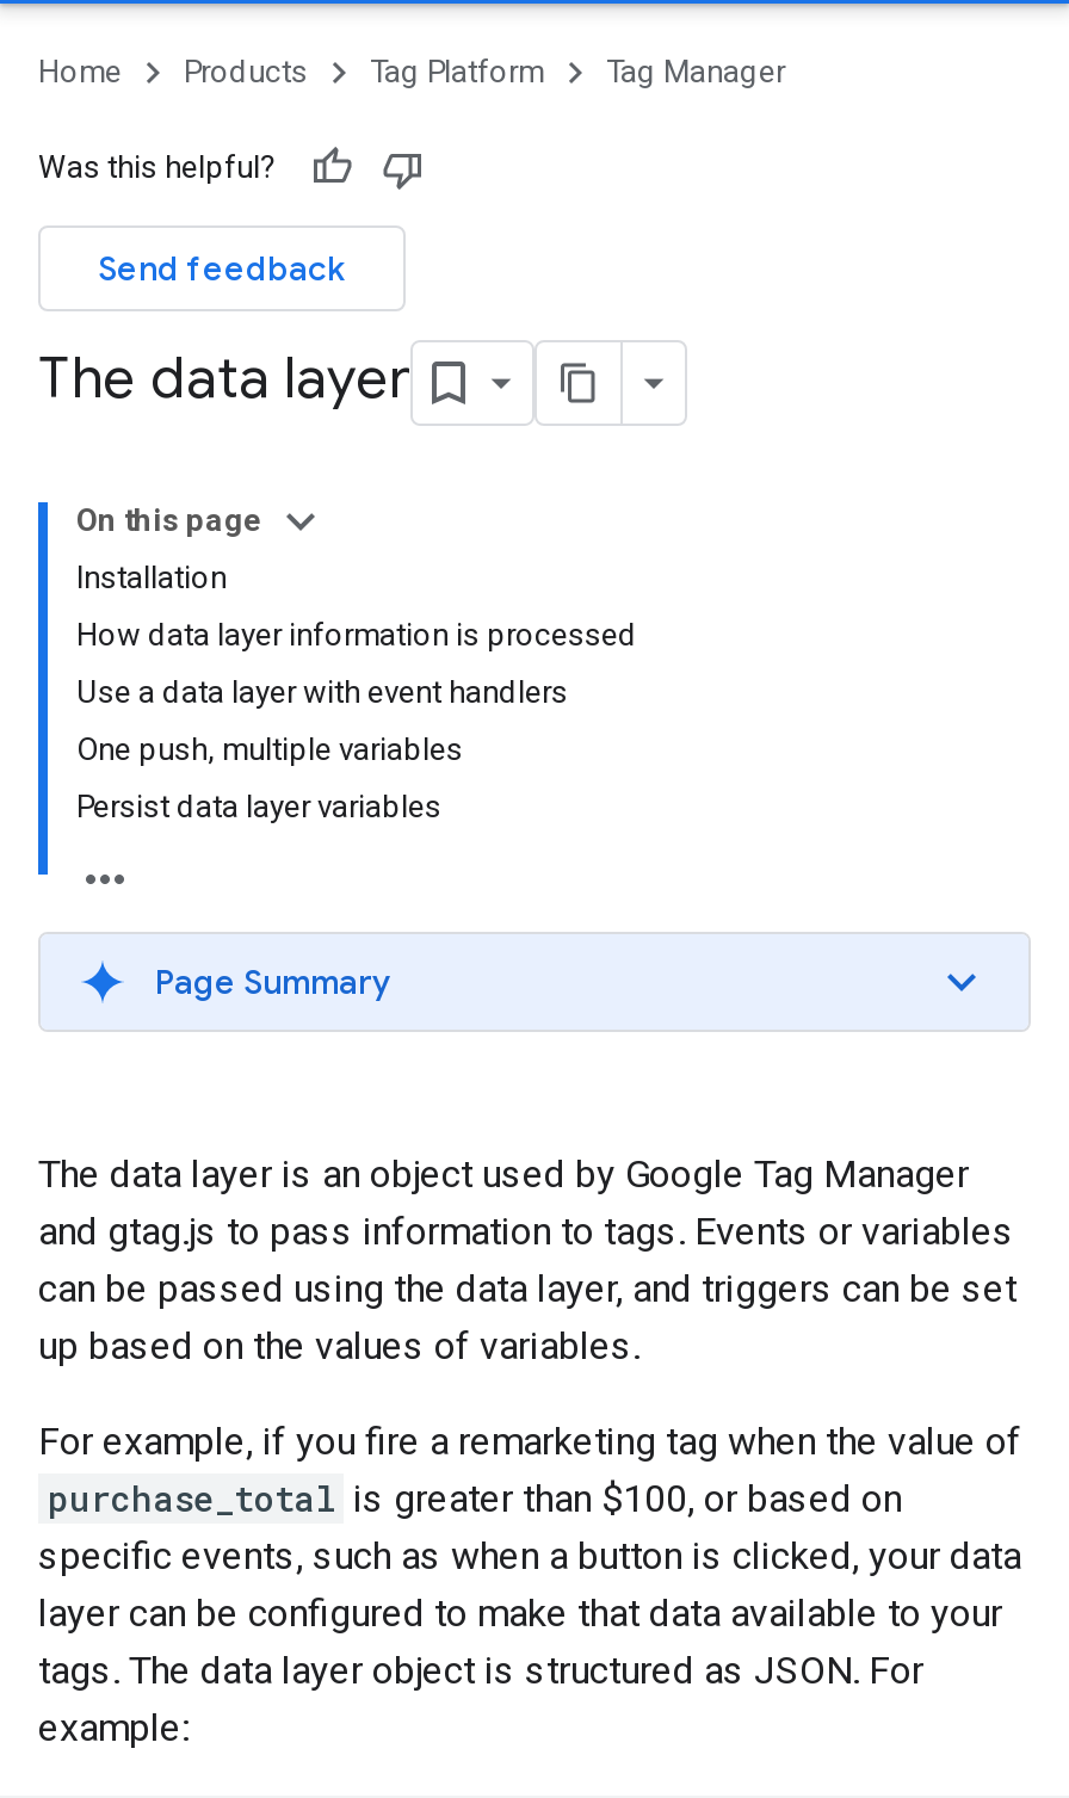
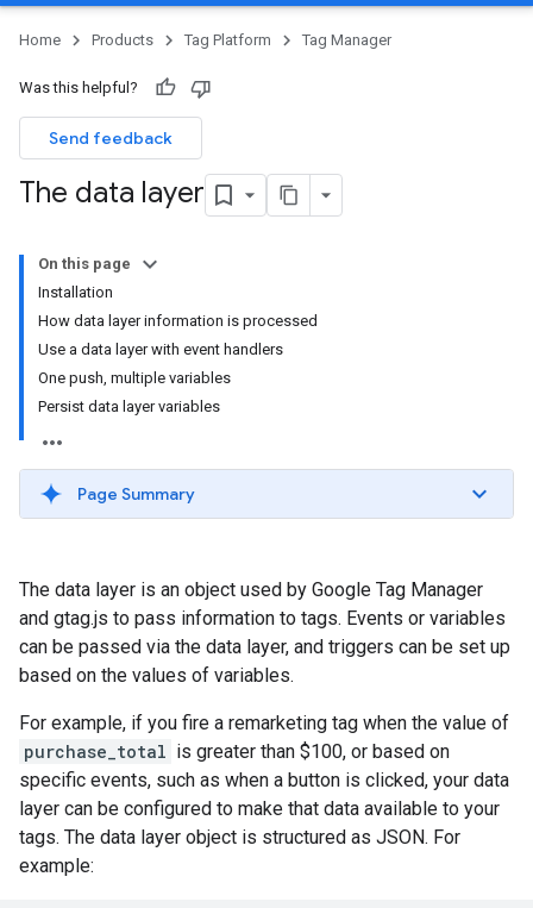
- can be passed using the data layer, and triggers can be set
- up based on the values of variables.
+ can be passed via the data layer, and triggers can be set up
+ based on the values of variables.
